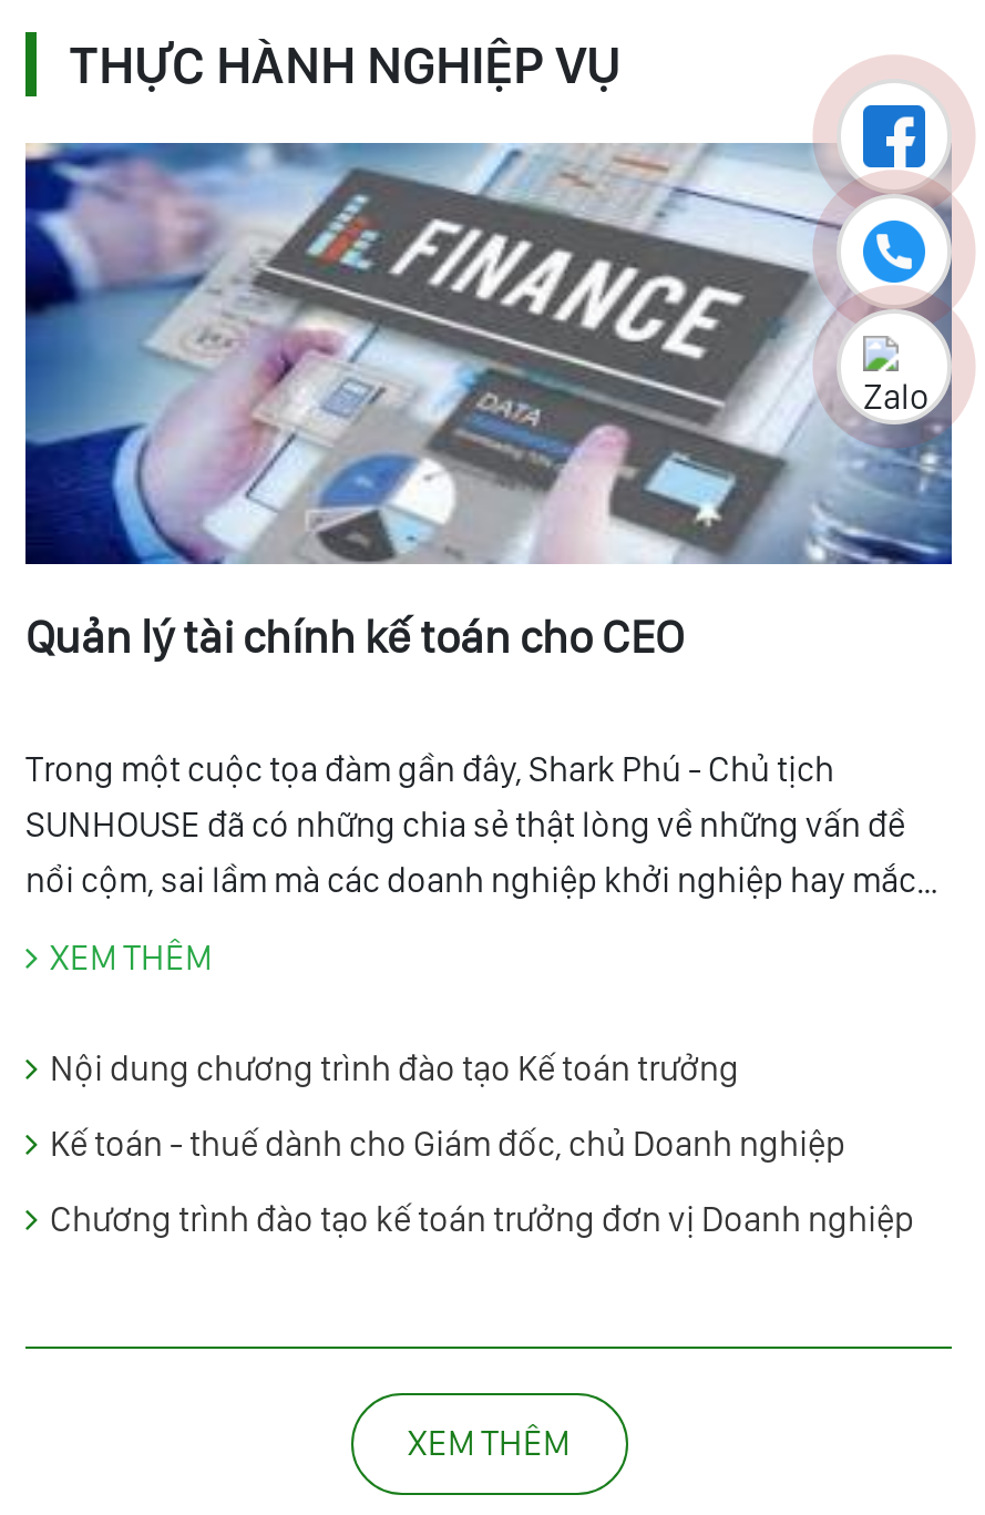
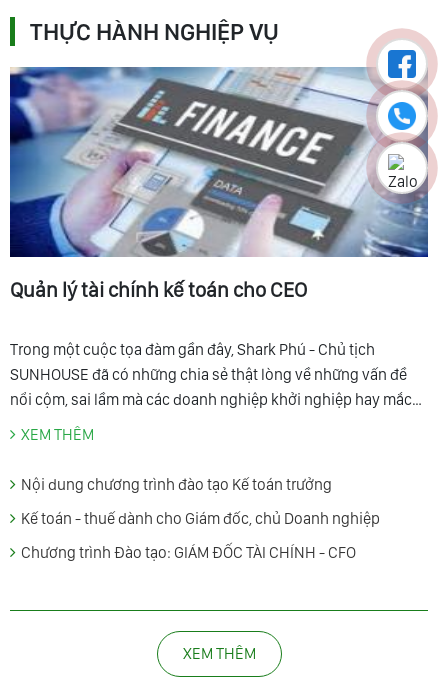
- Chương trình đào tạo kế toán trưởng đơn vị Doanh nghiệp
+ Chương trình Đào tạo: GIÁM ĐỐC TÀI CHÍNH - CFO
